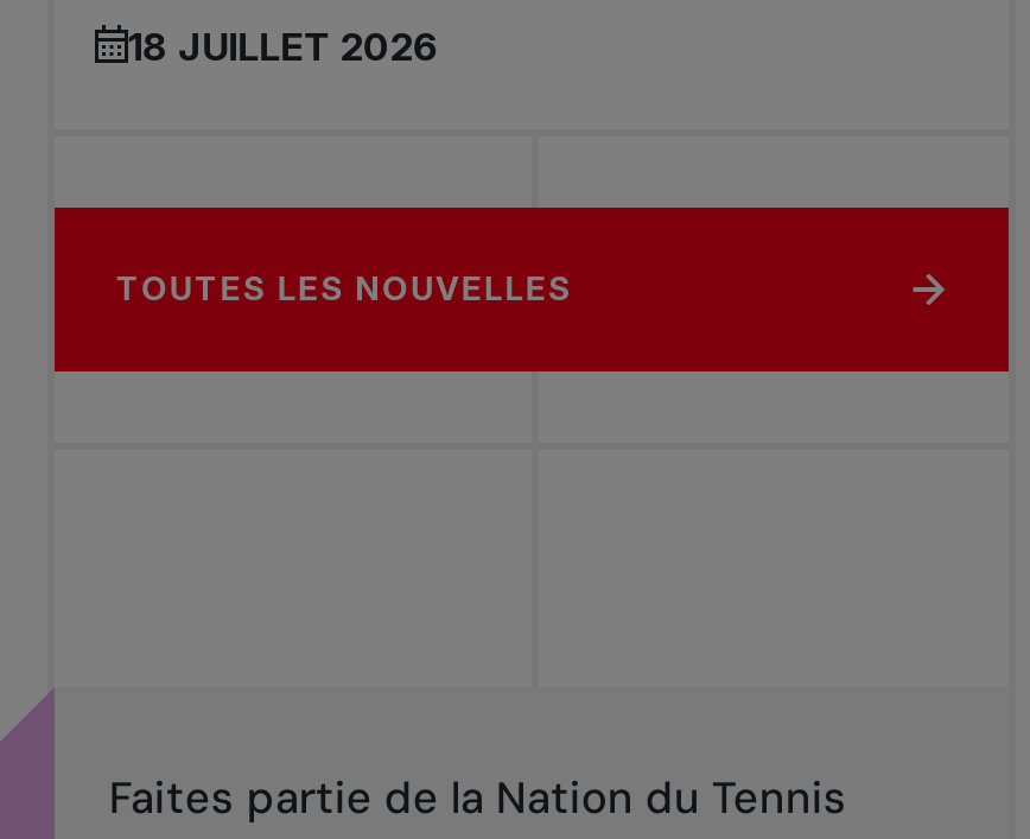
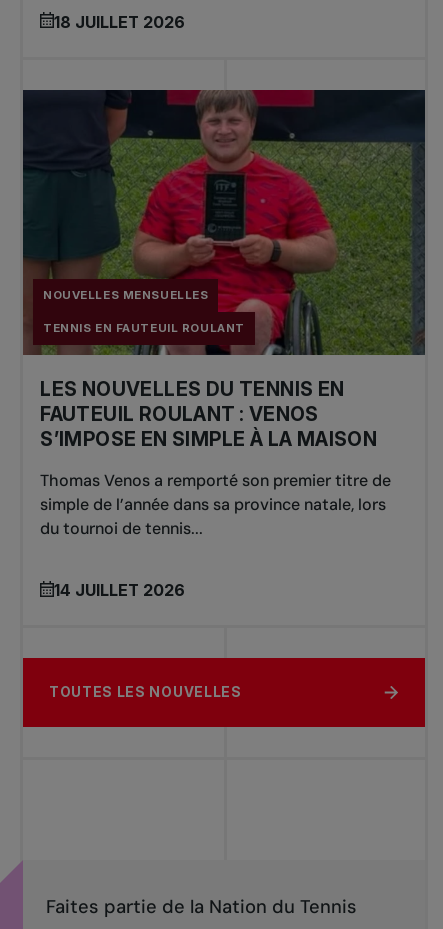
+ [image]
+ NOUVELLES MENSUELLES
+ TENNIS EN FAUTEUIL ROULANT
+ LES NOUVELLES DU TENNIS EN
+ FAUTEUIL ROULANT : VENOS
+ S’IMPOSE EN SIMPLE À LA MAISON
+ Thomas Venos a remporté son premier titre de
+ simple de l’année dans sa province natale, lors
+ du tournoi de tennis...
+ 14 JUILLET 2026
